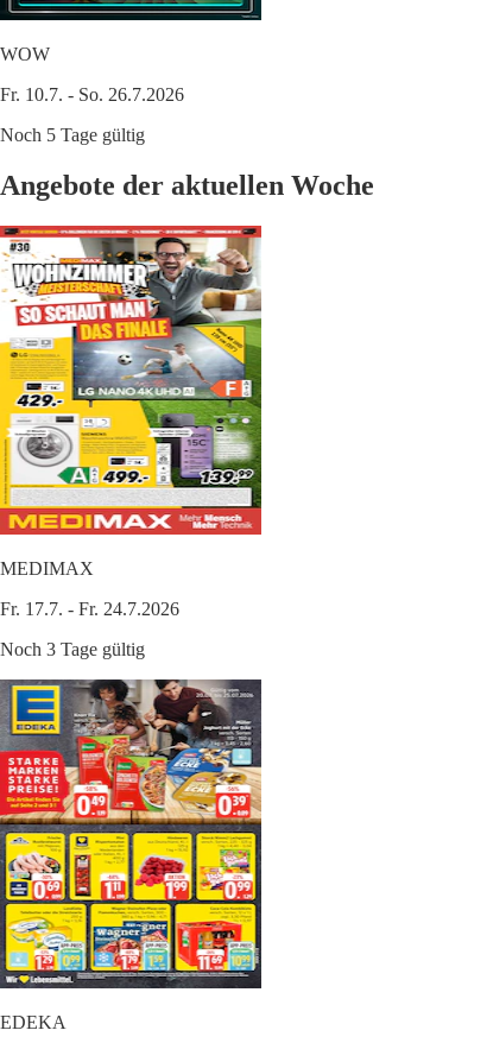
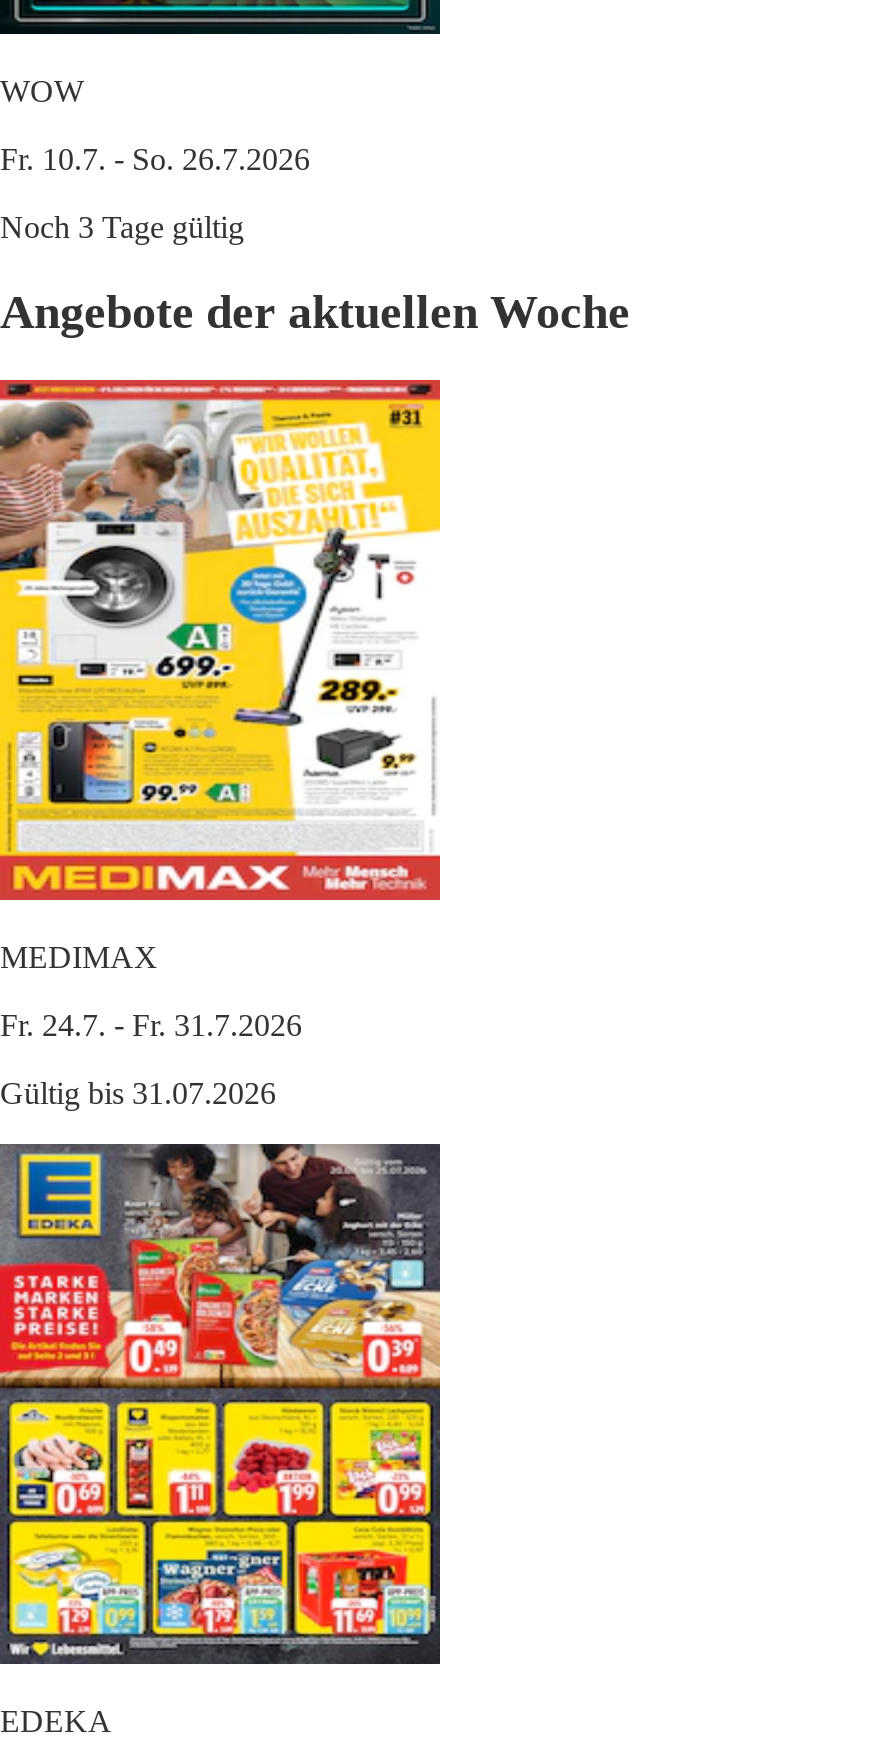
- Noch 5 Tage gültig

- [image]
+ [image]

+ Gültig bis 31.07.2026

- Fr. 17.7. - Fr. 24.7.2026
+ Fr. 24.7. - Fr. 31.7.2026

moved up: Noch 3 Tage gültig
